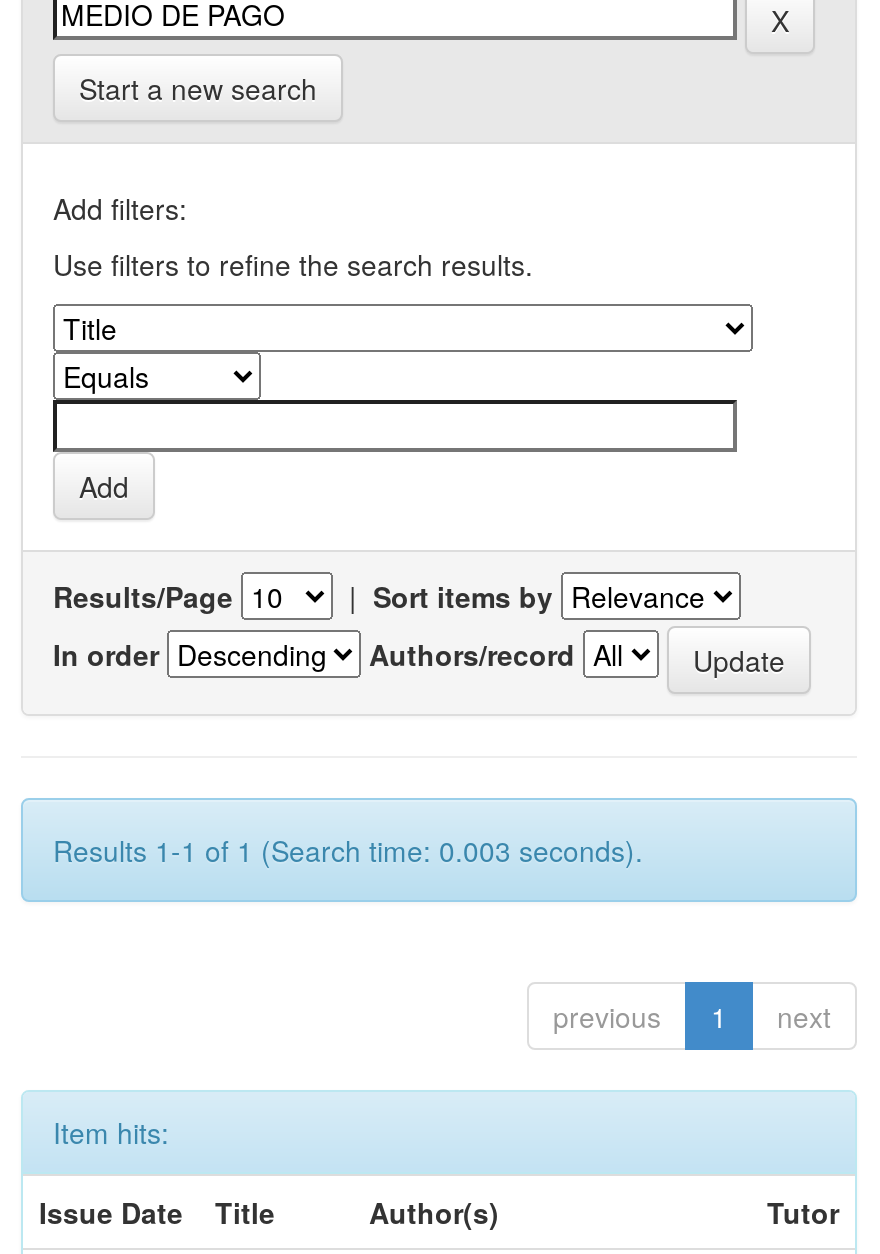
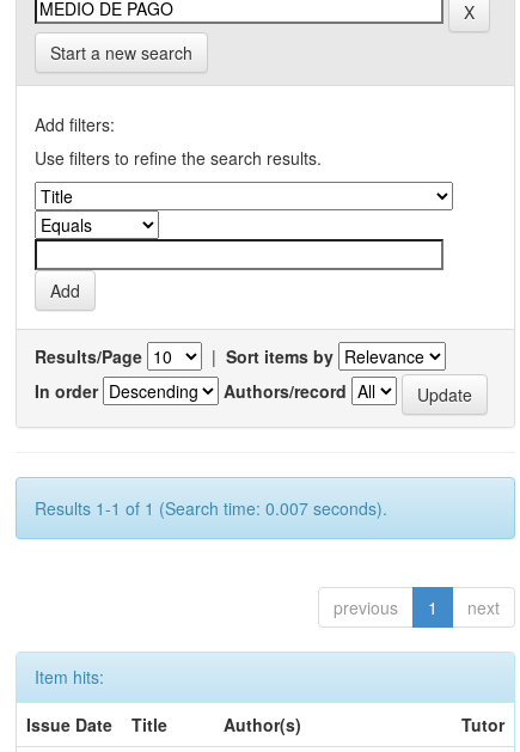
- Results 1-1 of 1 (Search time: 0.003 seconds).
+ Results 1-1 of 1 (Search time: 0.007 seconds).
